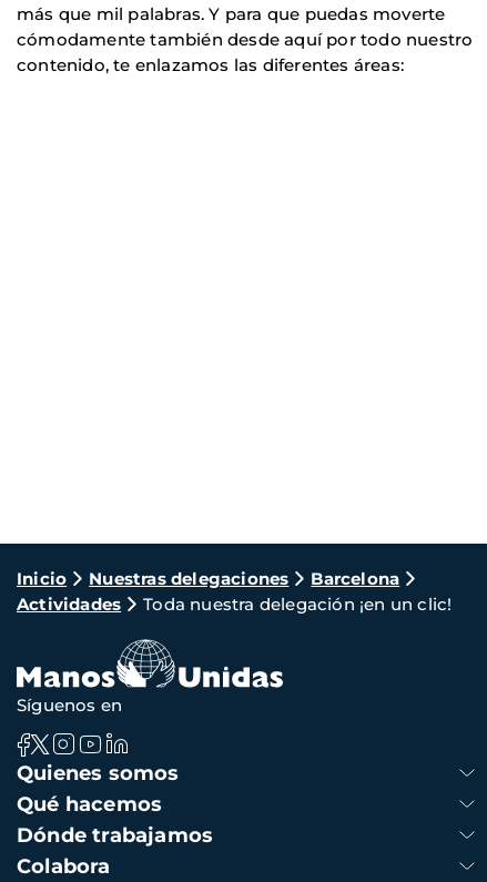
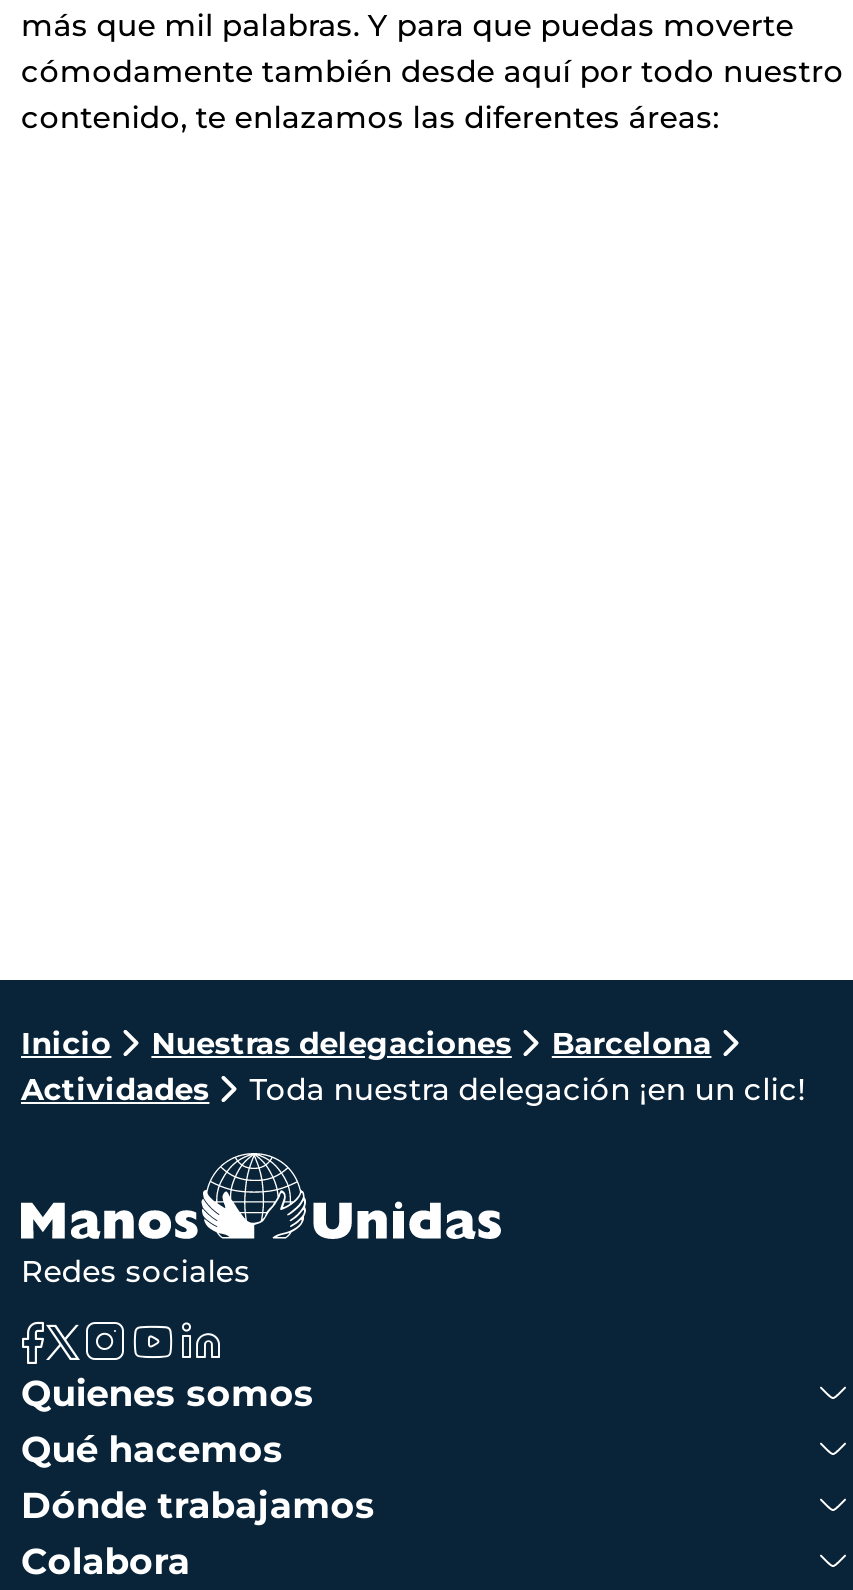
- Síguenos en
+ Redes sociales
